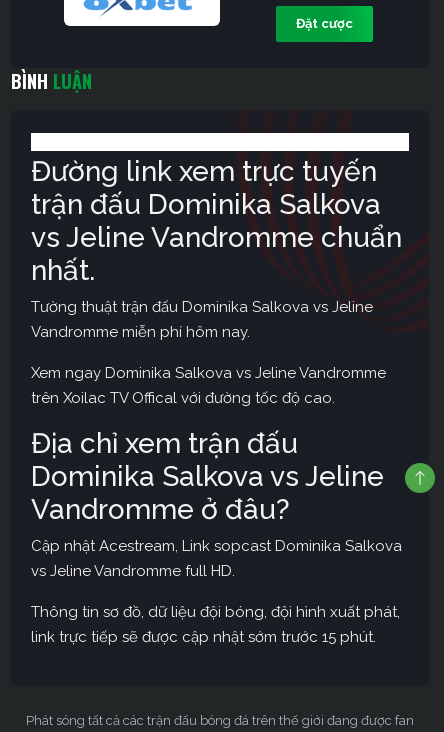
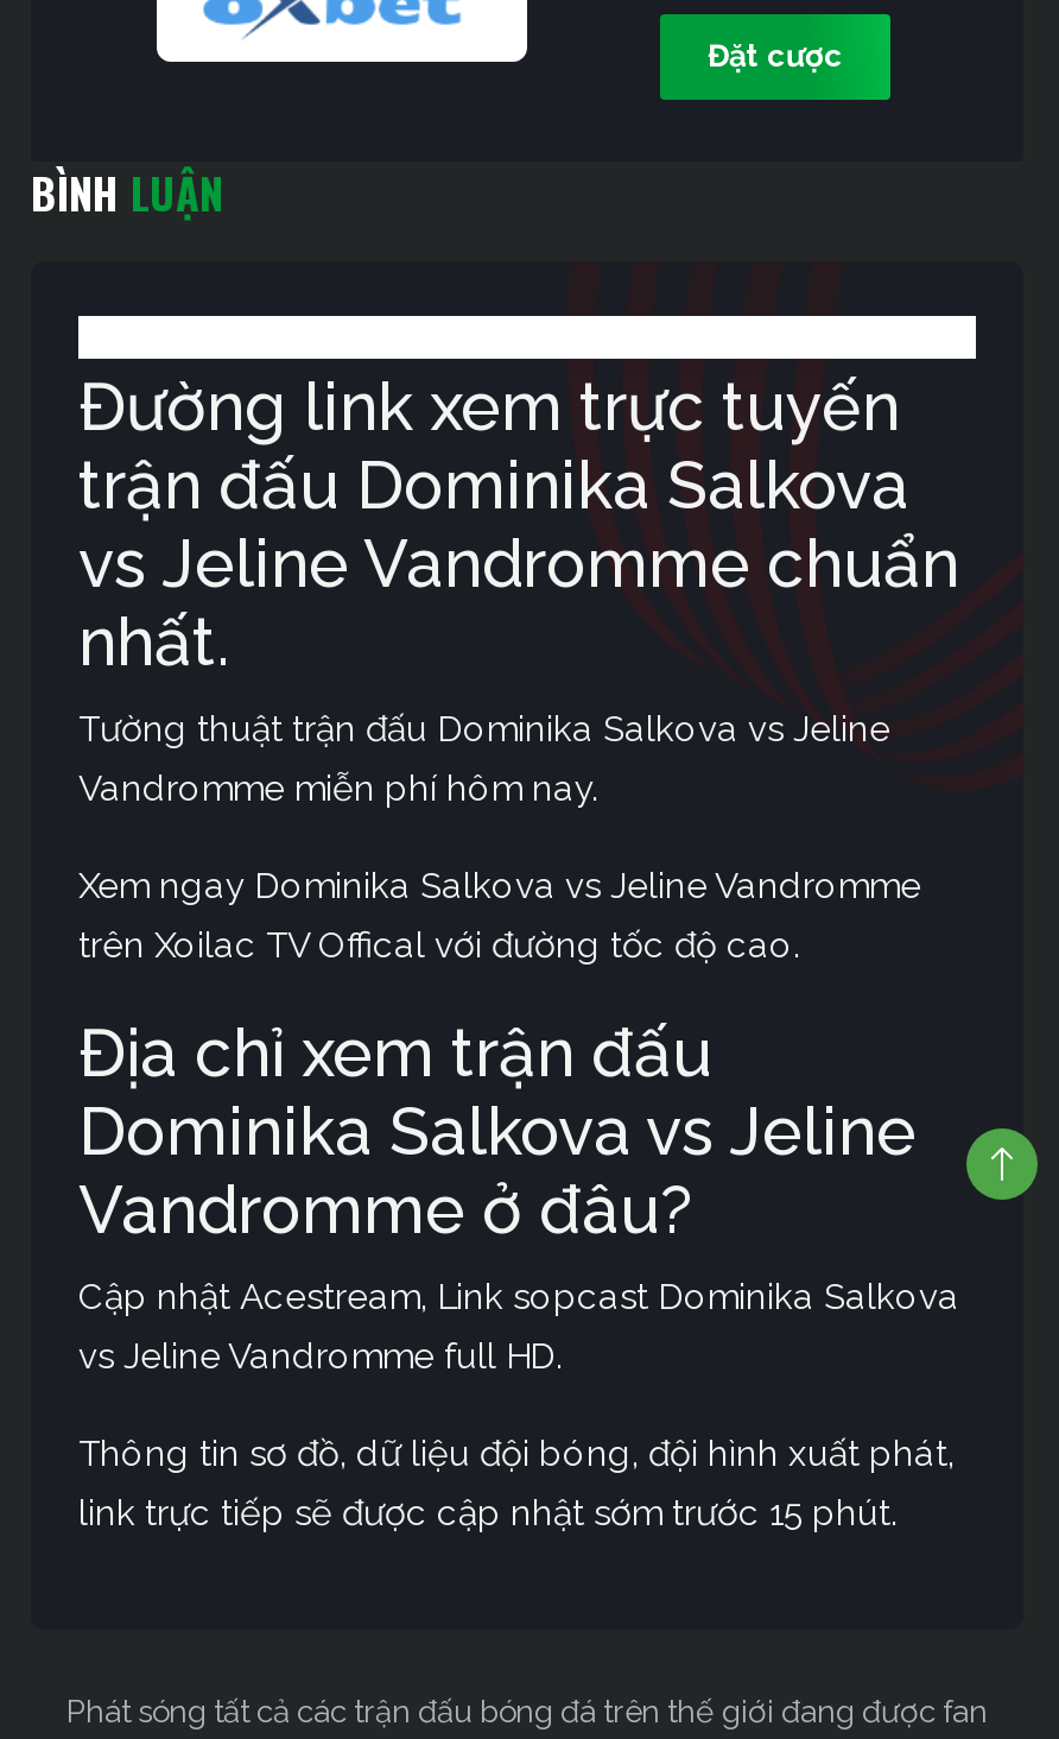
- [image]
+ [image]
